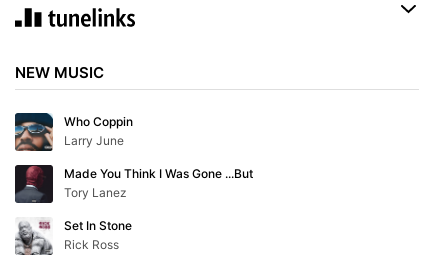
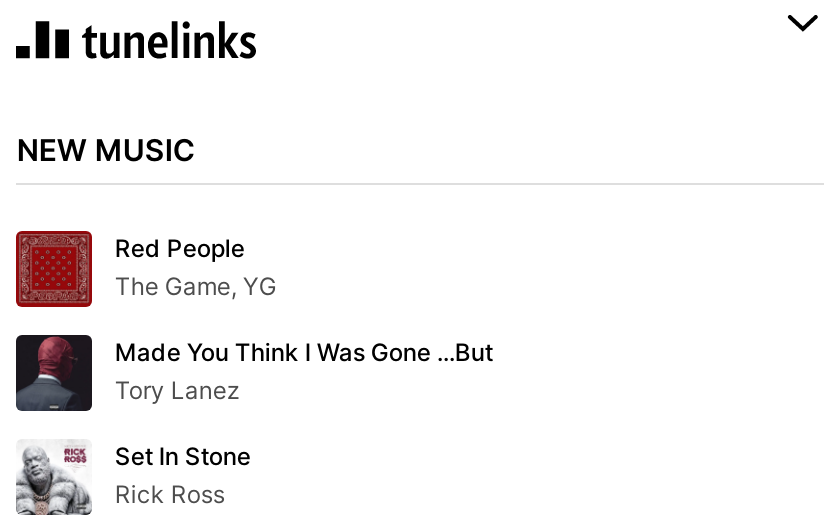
- [image]
- Who Coppin
- Larry June
+ [image]
+ Red People
+ The Game, YG
